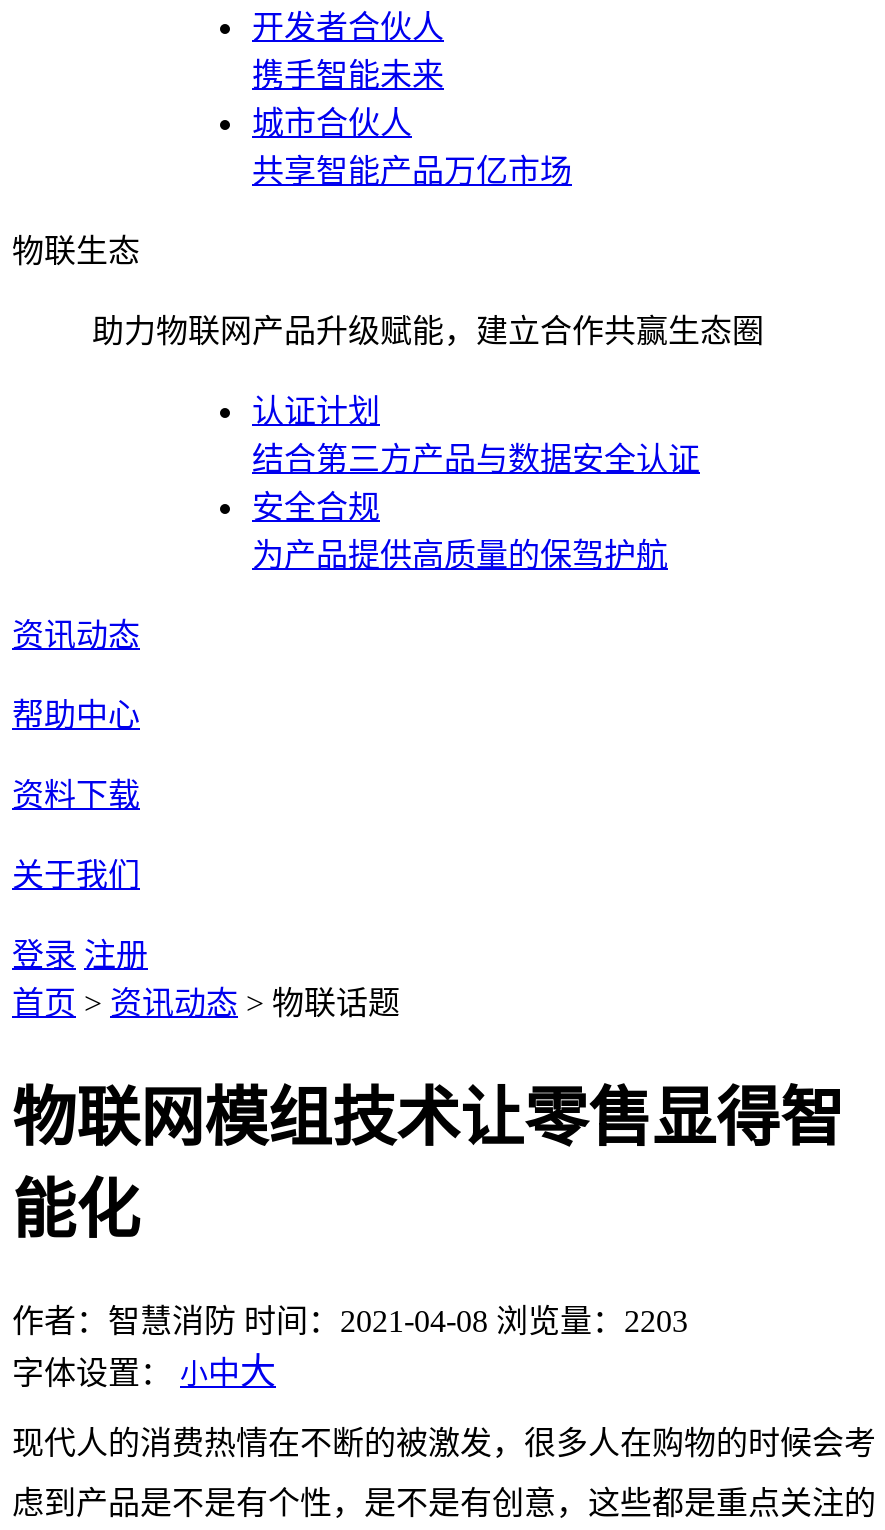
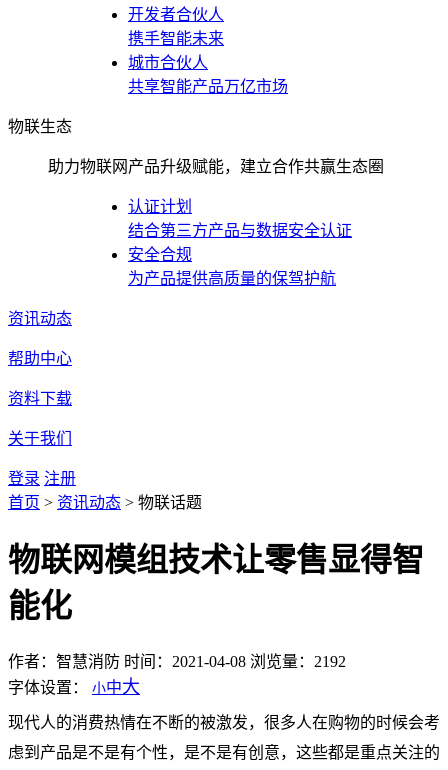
- 作者：智慧消防 时间：2021-04-08 浏览量：2203
+ 作者：智慧消防 时间：2021-04-08 浏览量：2192
